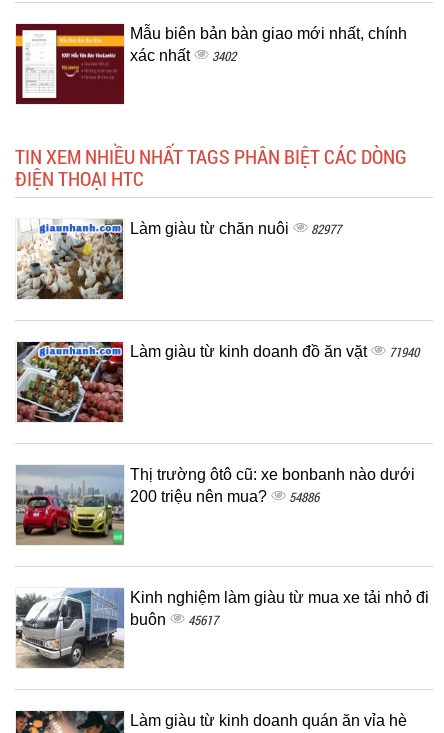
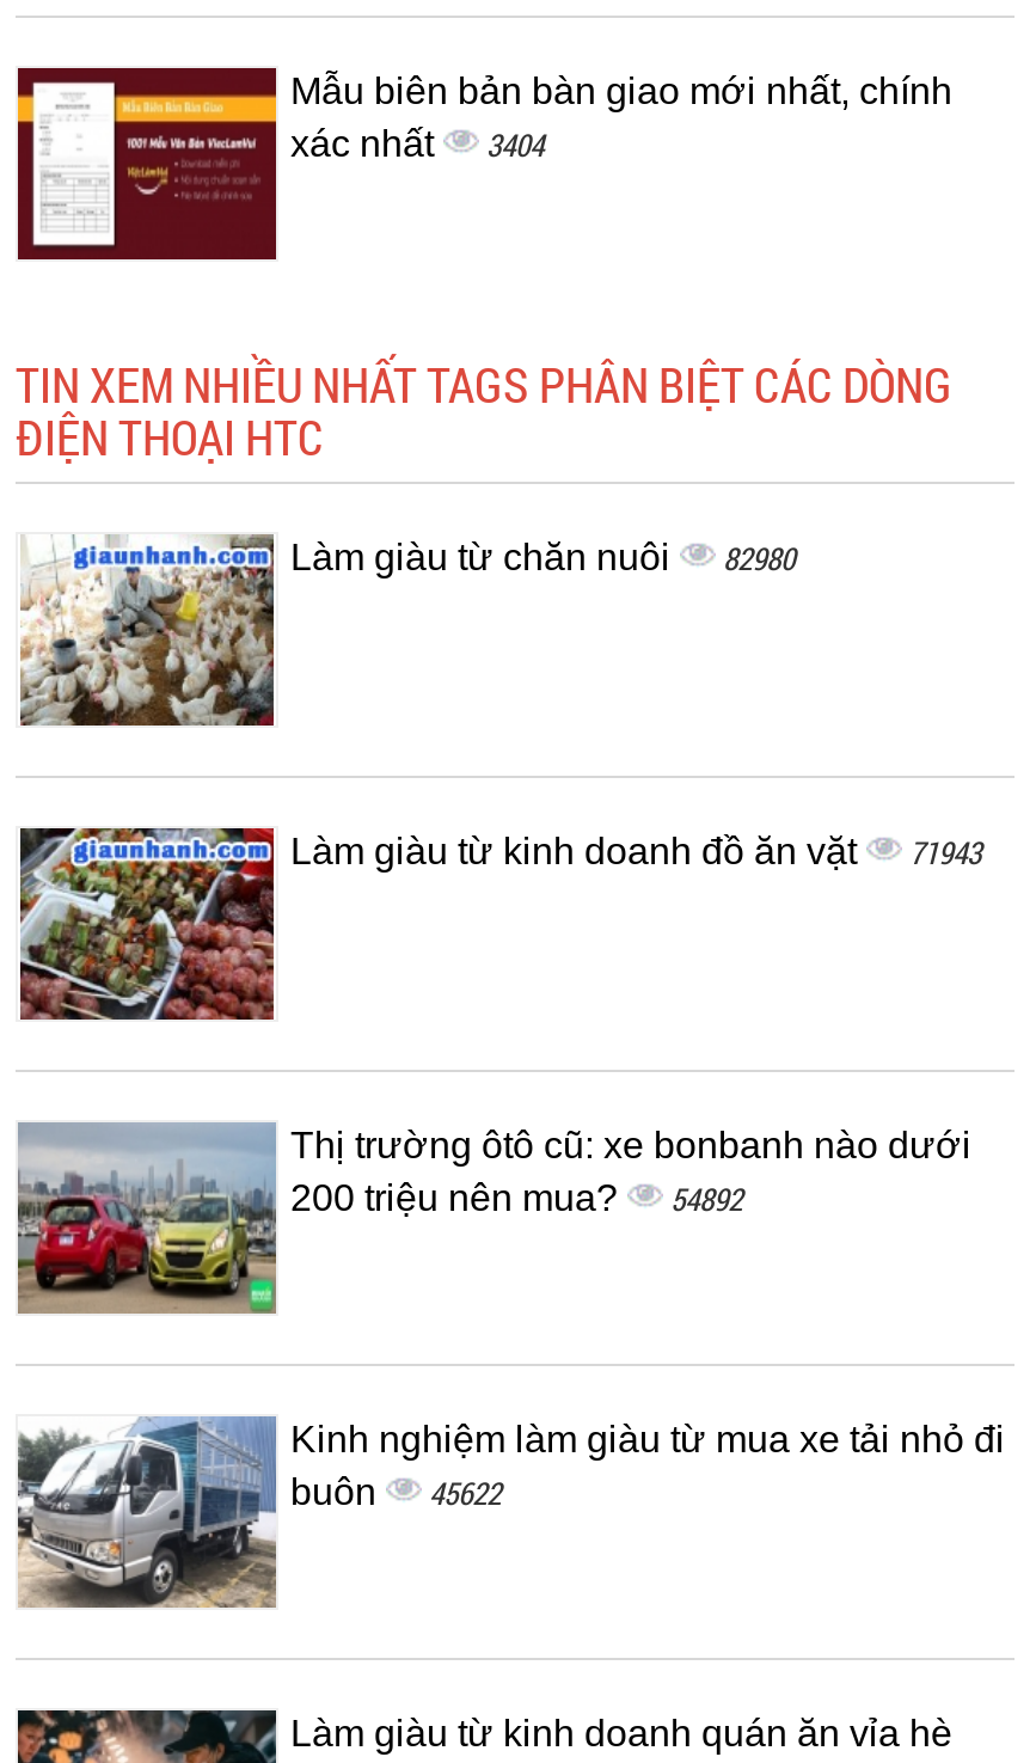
- xác nhất 3402
+ xác nhất 3404

- Làm giàu từ chăn nuôi 82977
+ Làm giàu từ chăn nuôi 82980

- Làm giàu từ kinh doanh đồ ăn vặt 71940
+ Làm giàu từ kinh doanh đồ ăn vặt 71943

- 200 triệu nên mua? 54886
+ 200 triệu nên mua? 54892

- buôn 45617
+ buôn 45622
